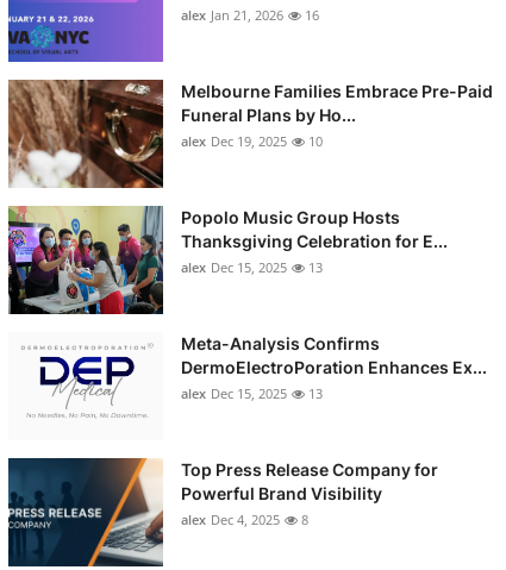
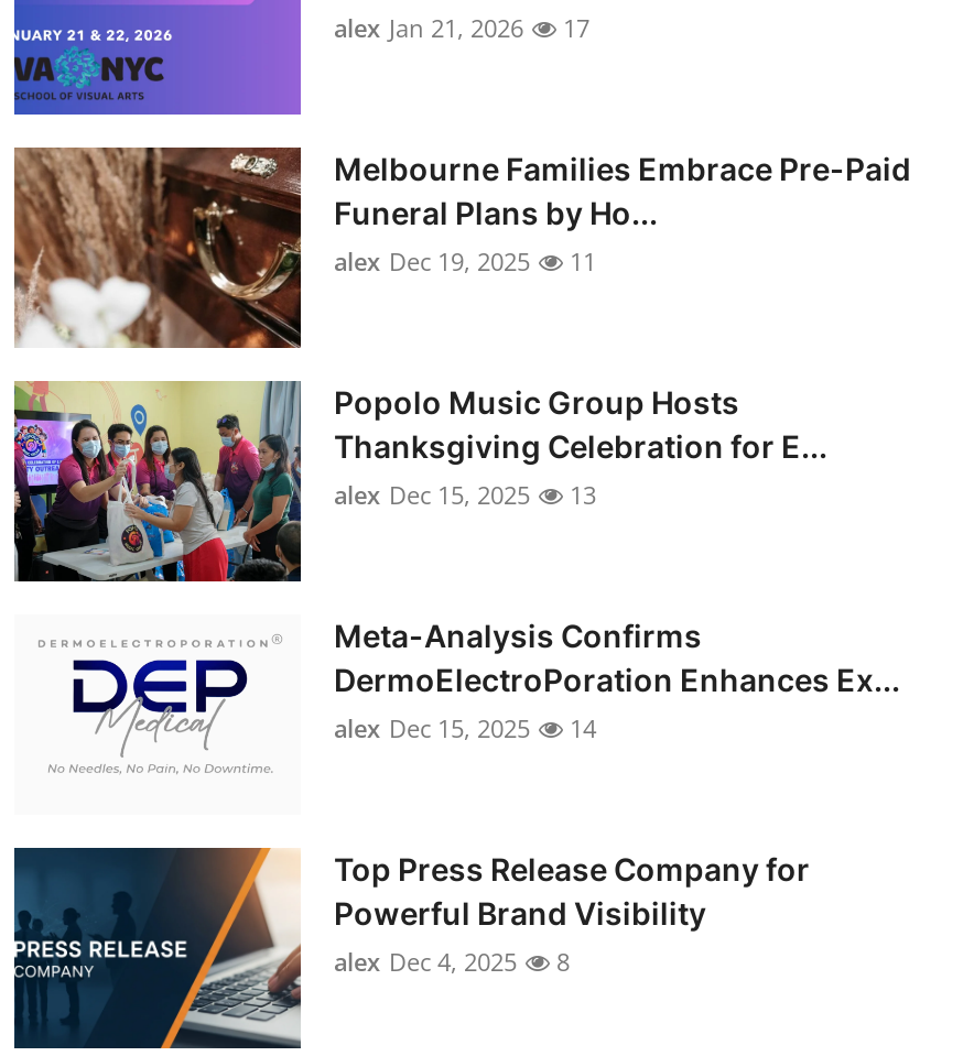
- alex Jan 21, 2026 16
+ alex Jan 21, 2026 17

- alex Dec 19, 2025 10
+ alex Dec 19, 2025 11

- alex Dec 15, 2025 13
+ alex Dec 15, 2025 14
